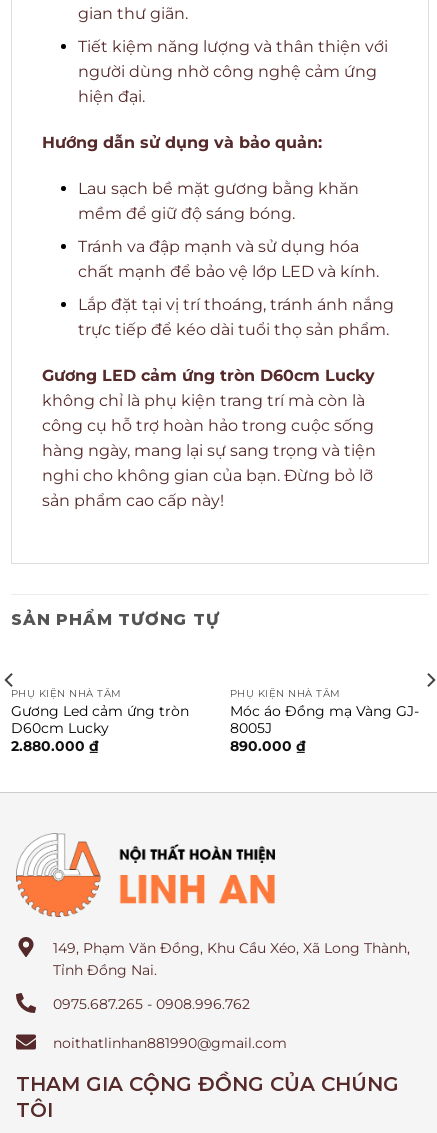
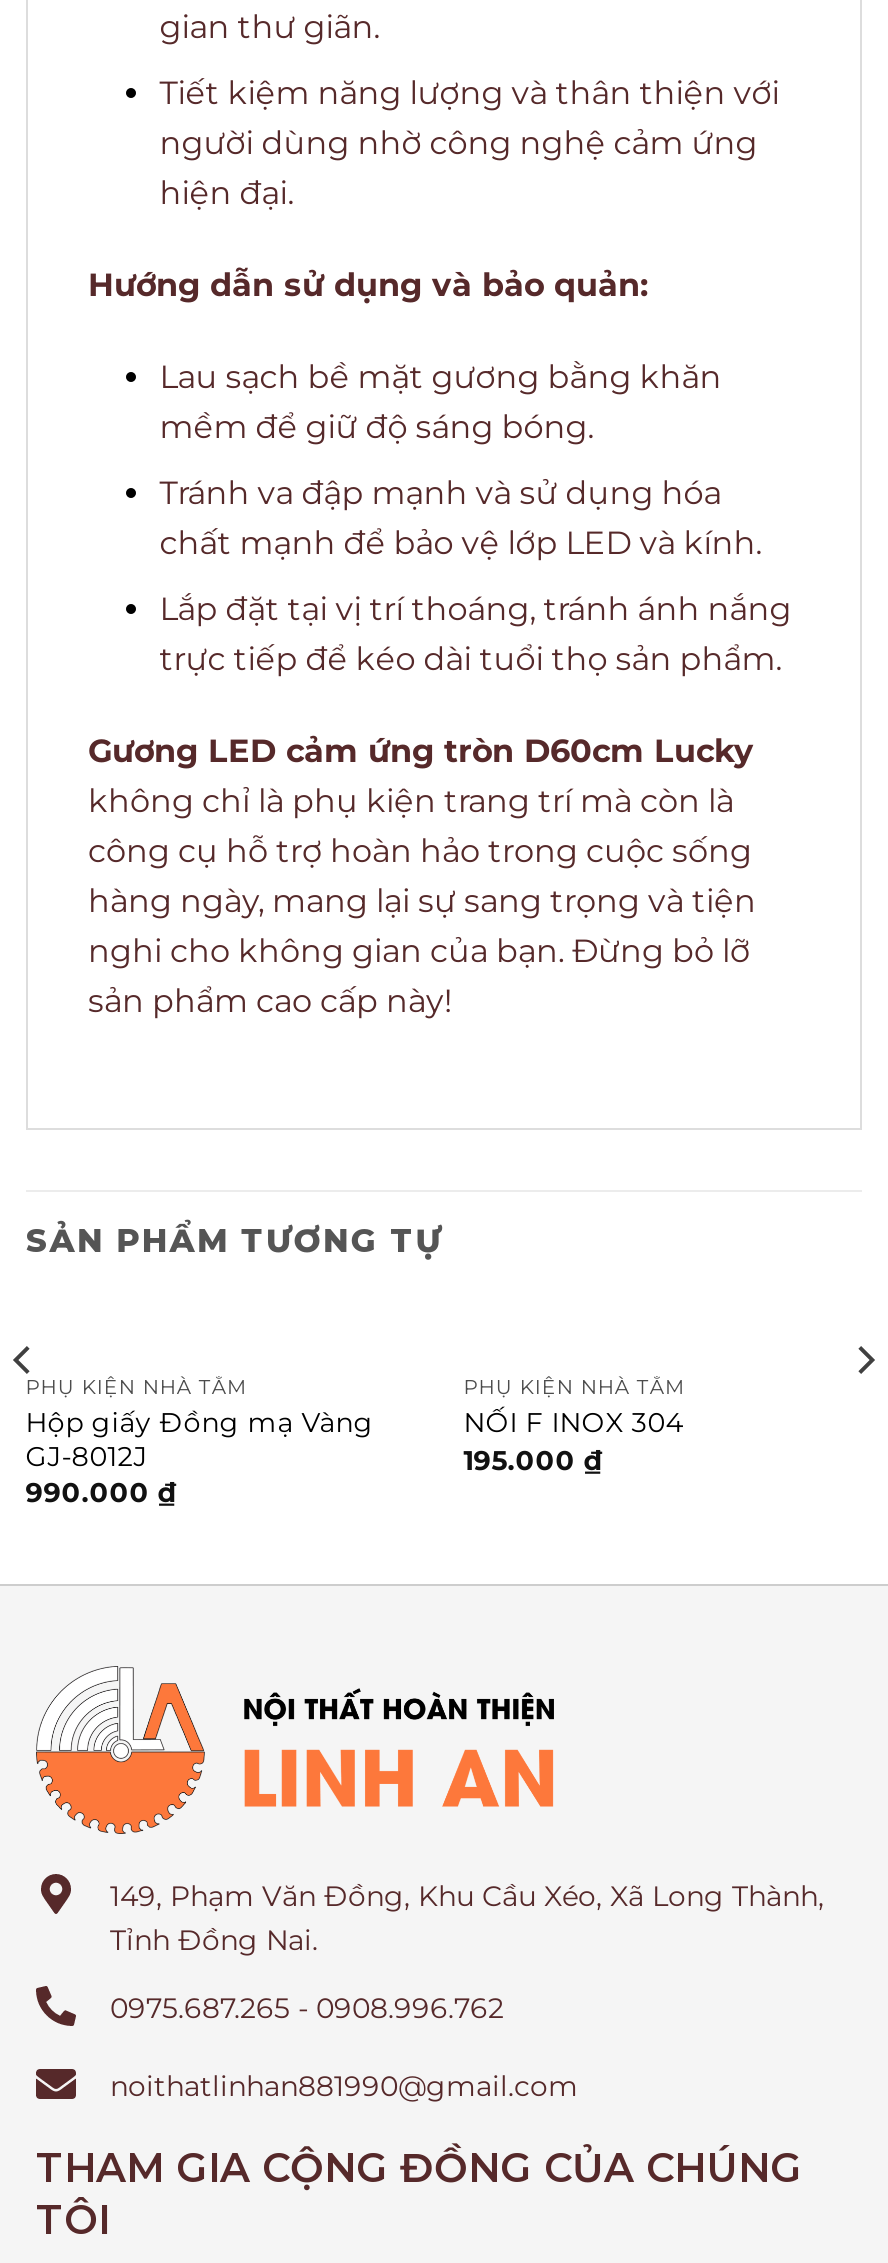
- Gương Led cảm ứng tròn
- D60cm Lucky
- 2.880.000 ₫
+ Hộp giấy Đồng mạ Vàng
+ GJ-8012J
+ 990.000 ₫

- Móc áo Đồng mạ Vàng GJ-
- 8005J
- 890.000 ₫
+ NỐI F INOX 304
+ 195.000 ₫
